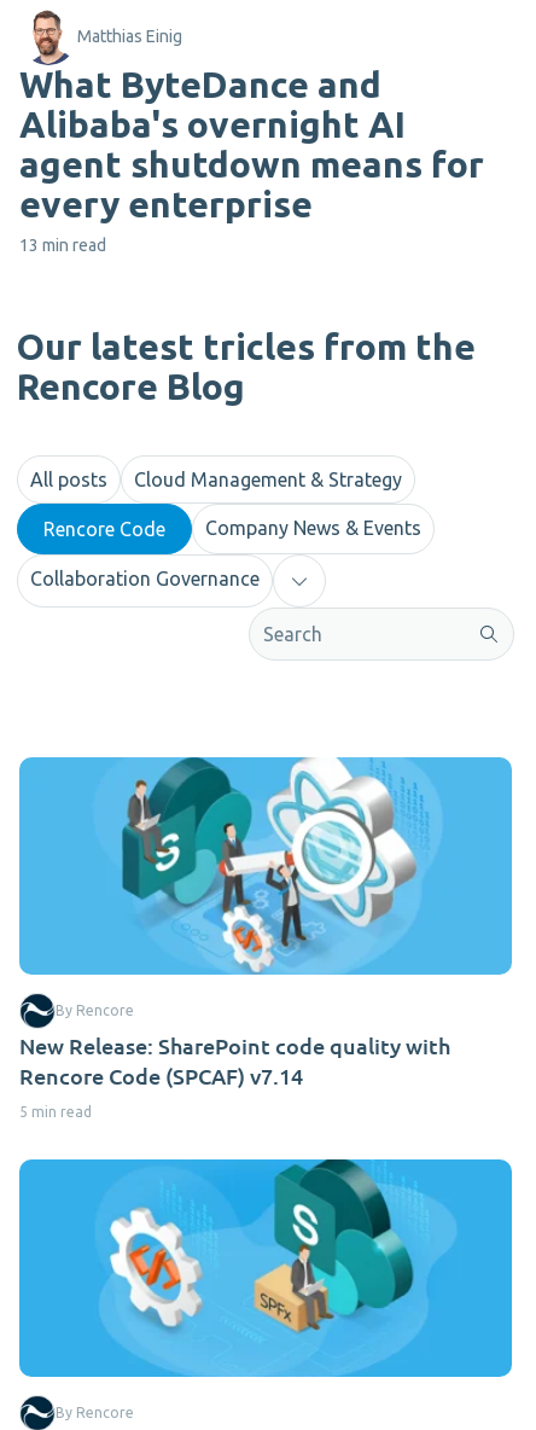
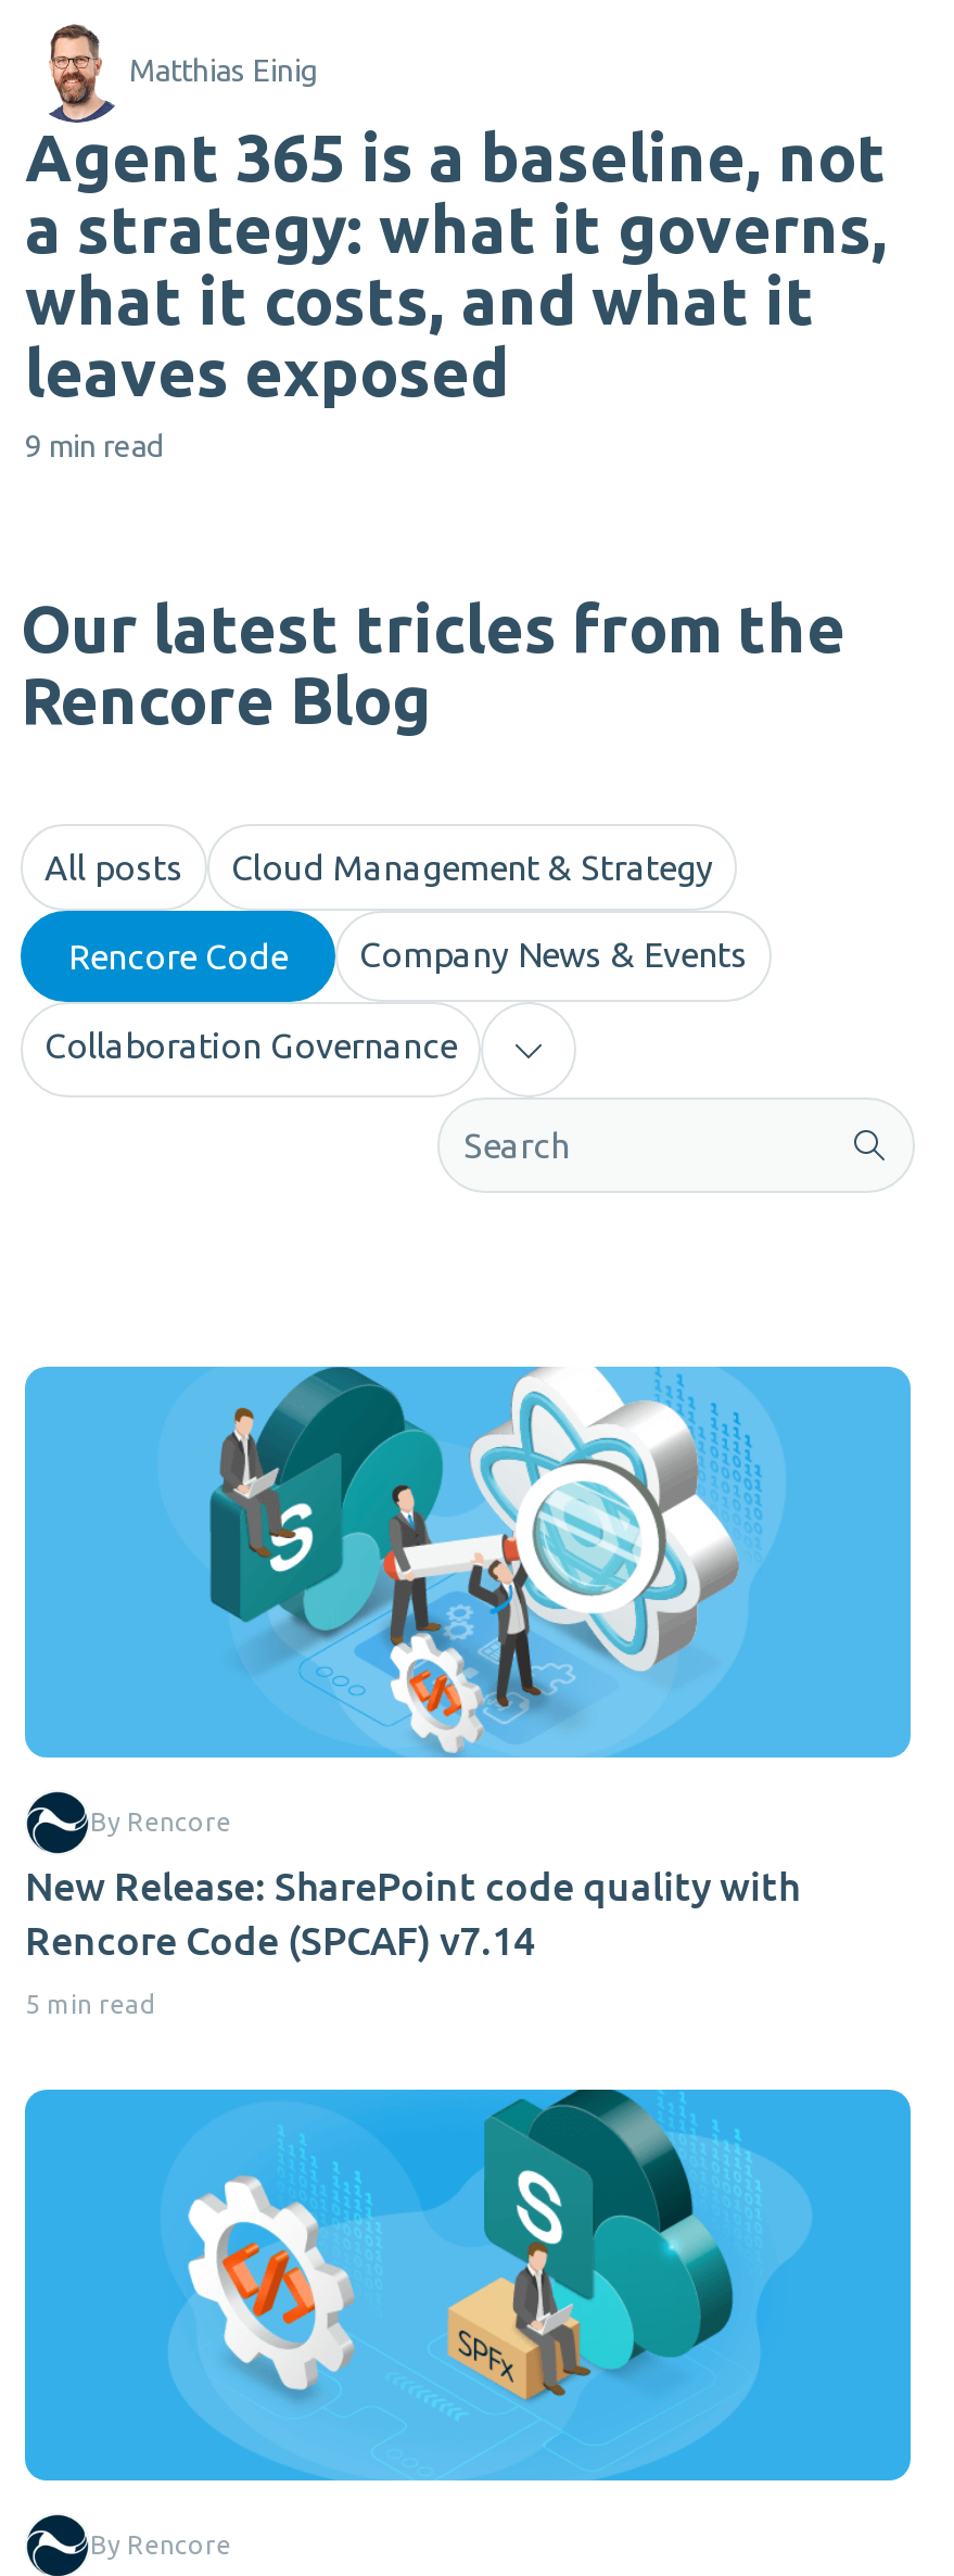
- What ByteDance and
- Alibaba's overnight AI
- agent shutdown means for
- every enterprise
+ Agent 365 is a baseline, not
+ a strategy: what it governs,
+ what it costs, and what it
+ leaves exposed

- 13 min read
+ 9 min read
